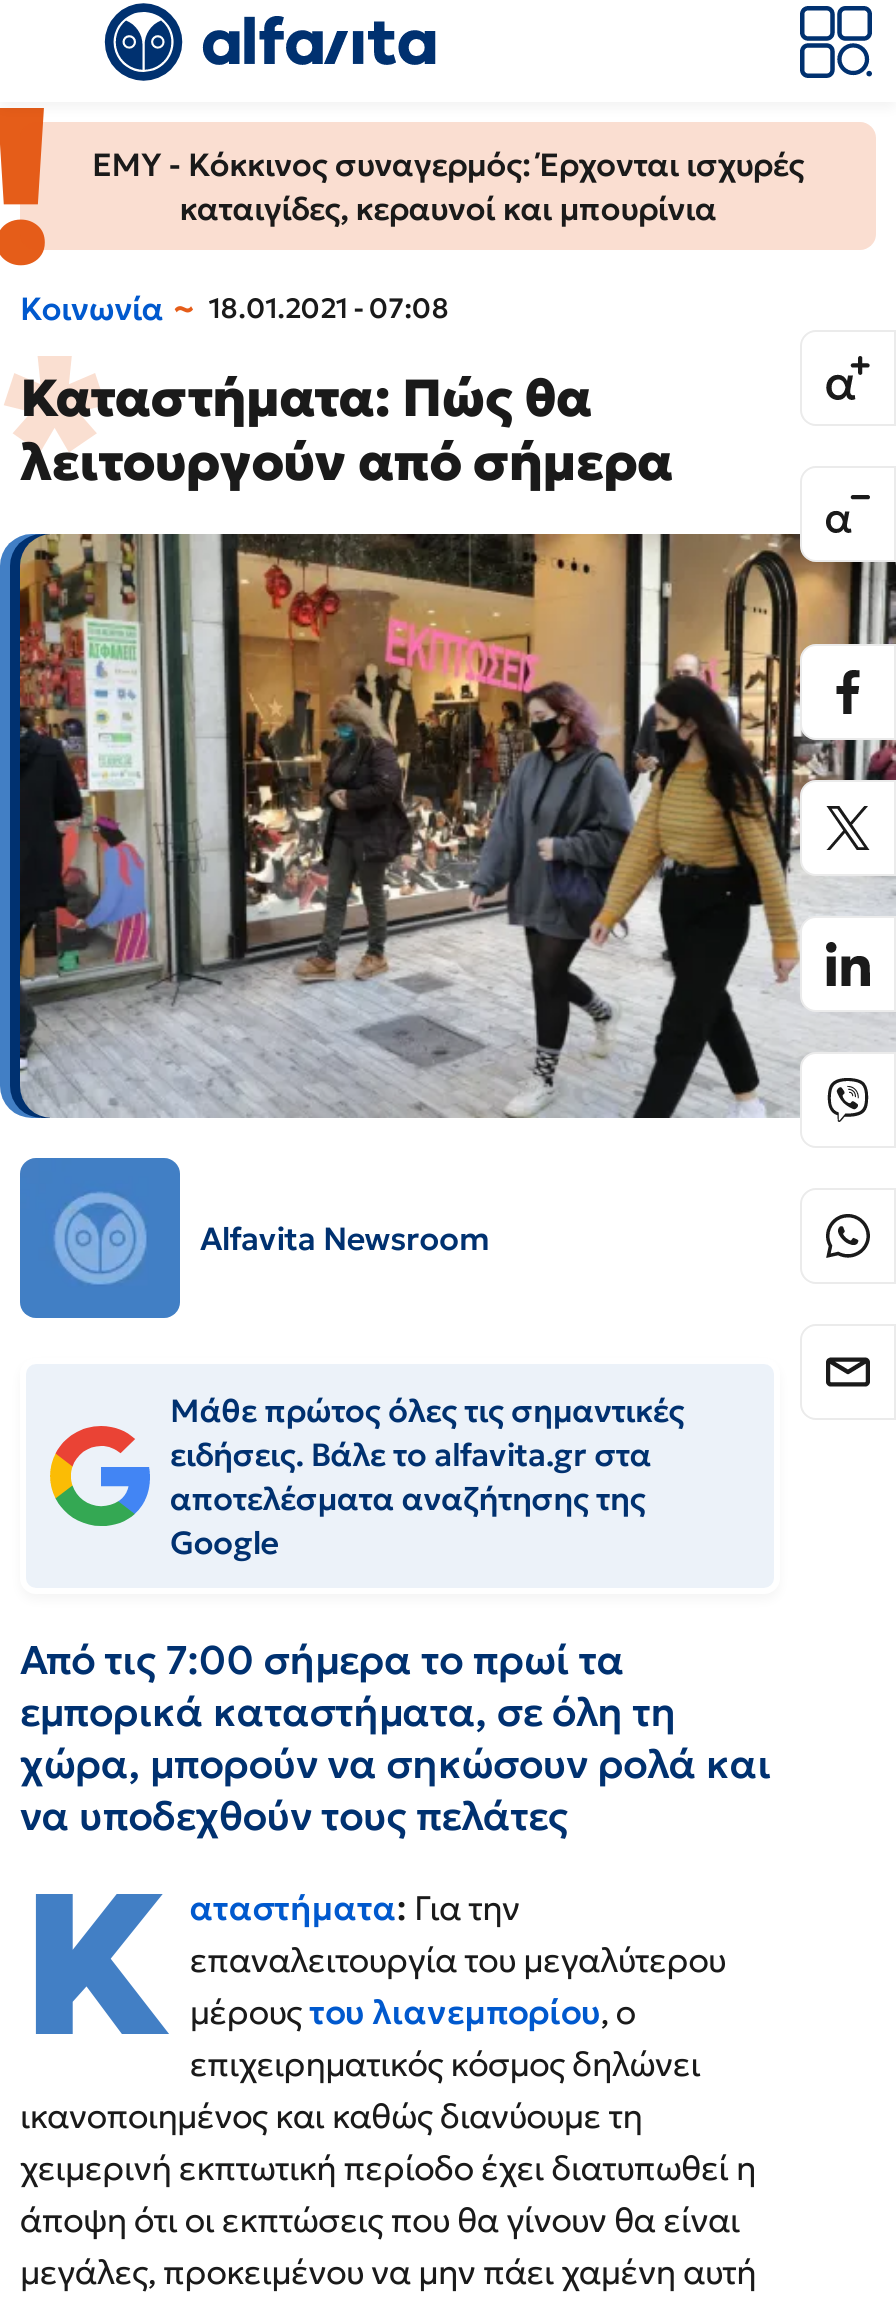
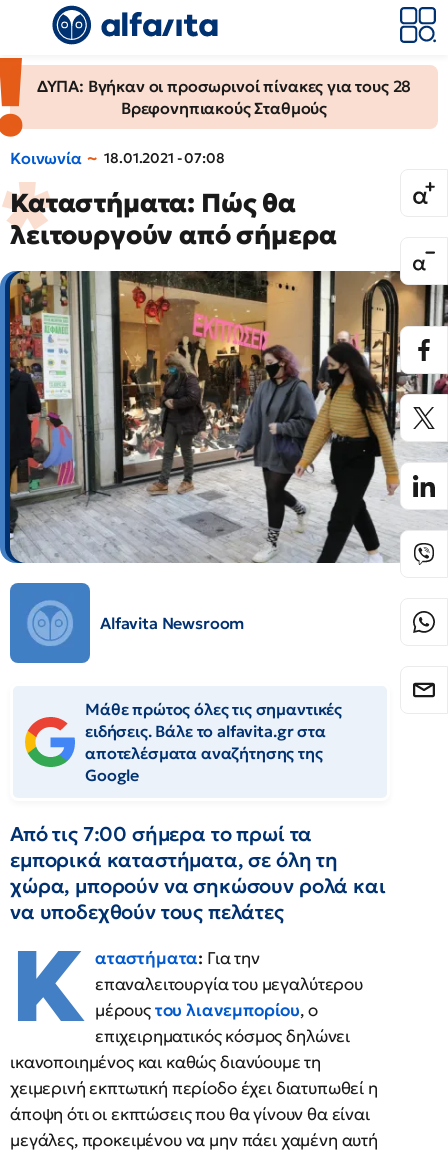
- ΕΜΥ - Κόκκινος συναγερμός: Έρχονται ισχυρές
- καταιγίδες, κεραυνοί και μπουρίνια
+ ΔΥΠΑ: Βγήκαν οι προσωρινοί πίνακες για τους 28
+ Βρεφονηπιακούς Σταθμούς
